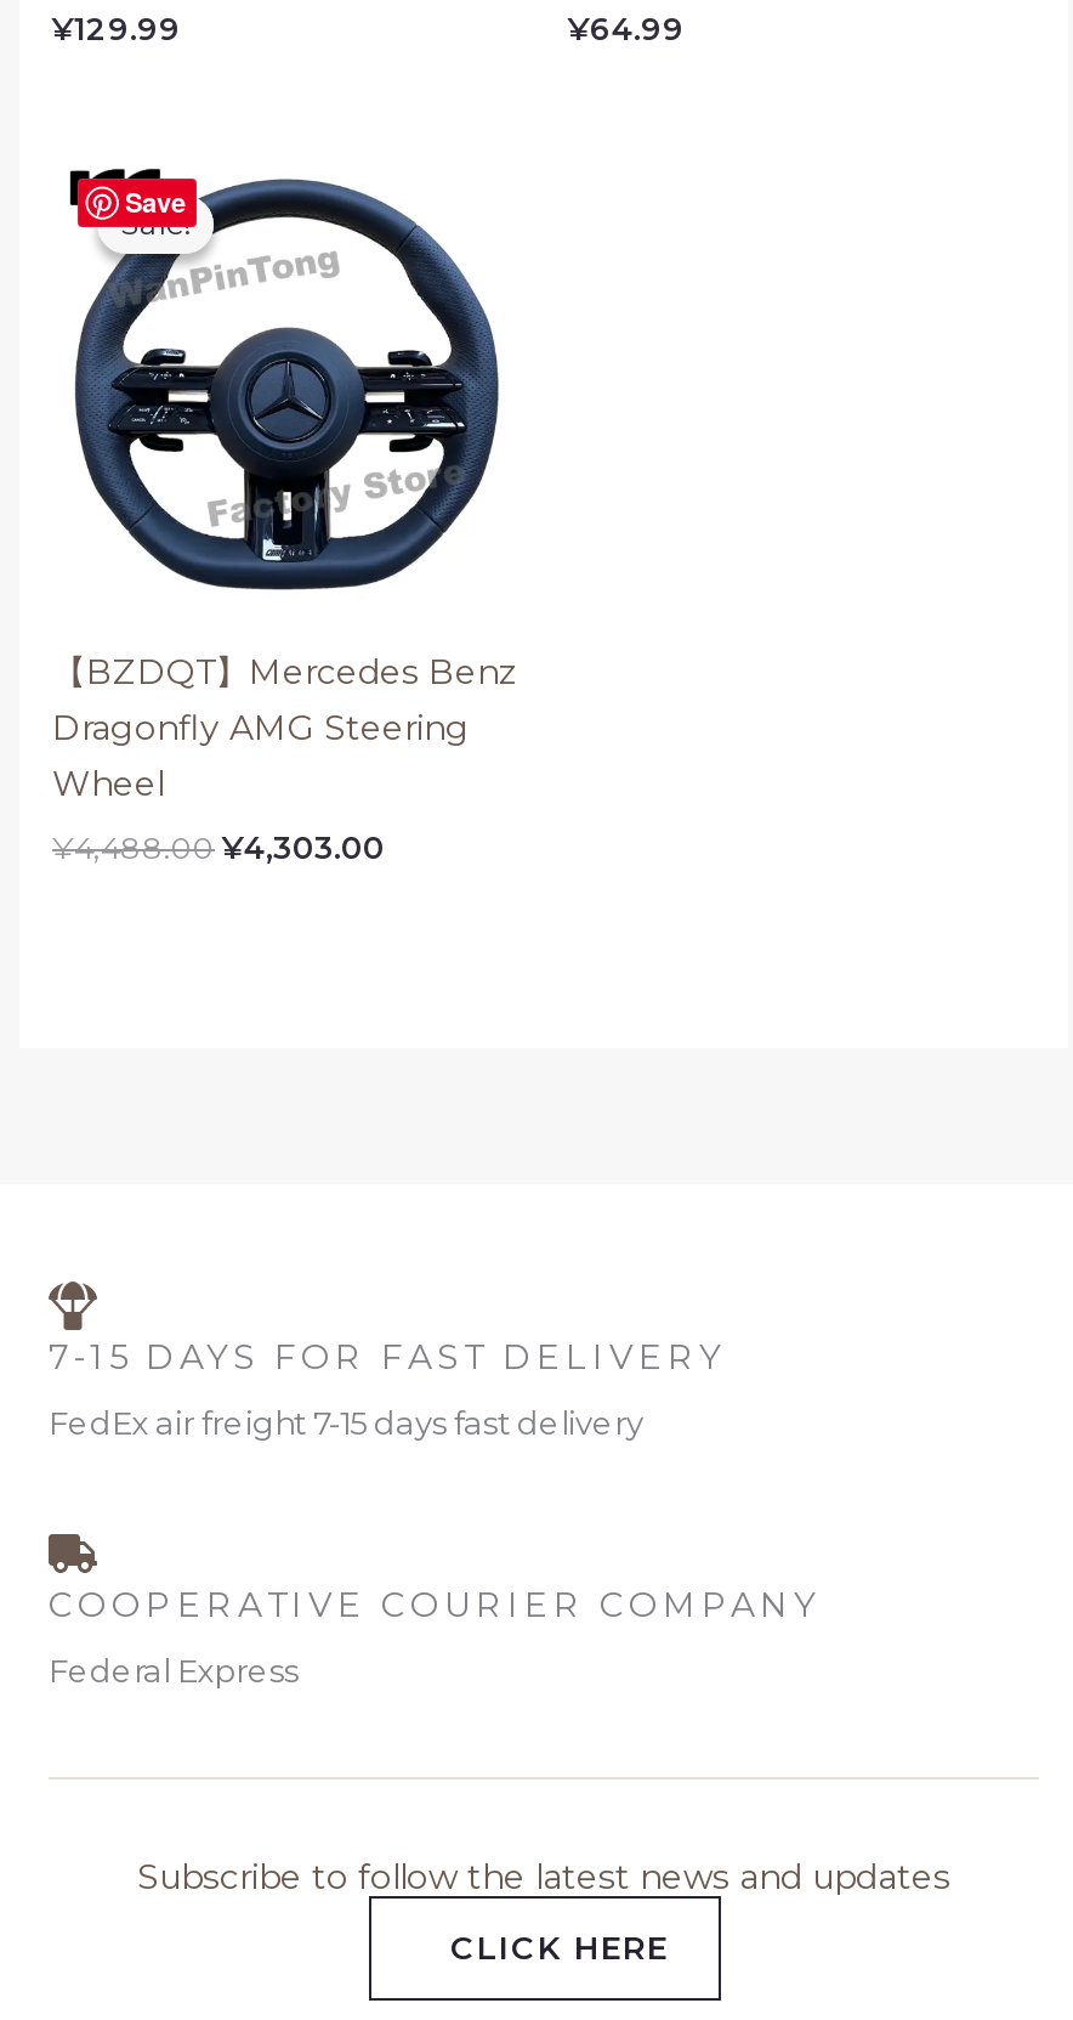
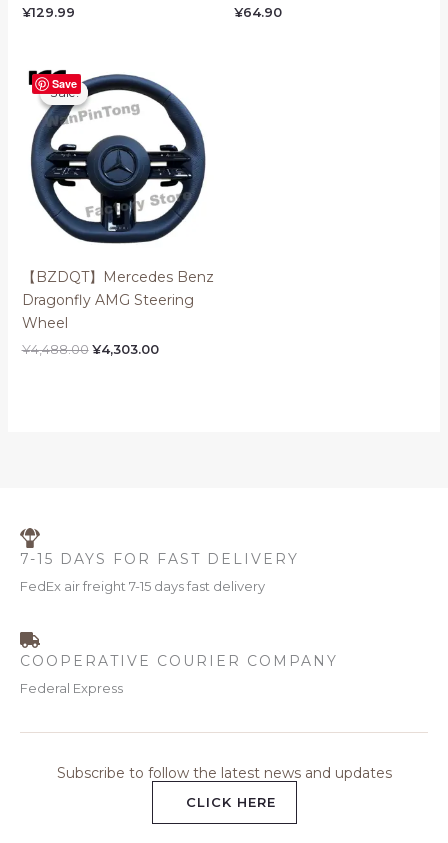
- ¥64.99
+ ¥64.90
